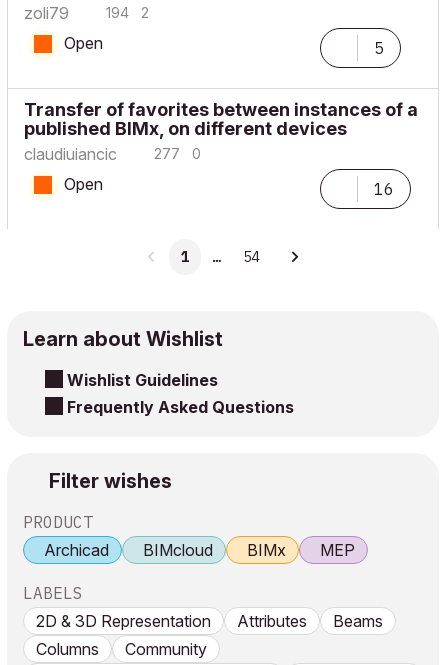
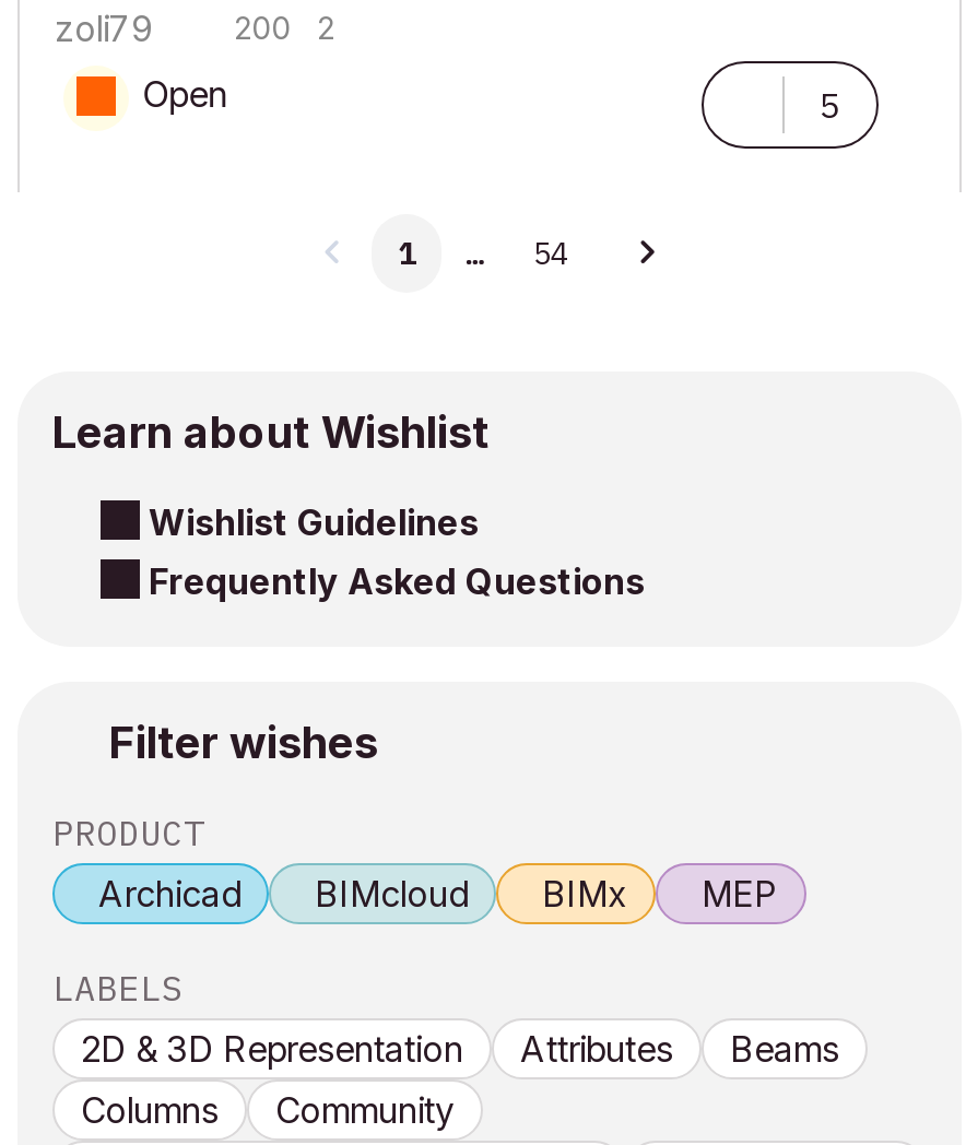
- 194 2
+ 200 2

- Transfer of favorites between instances of a
- published BIMx, on different devices
- claudiuiancic
- 277
- 0
- Open
- 16
